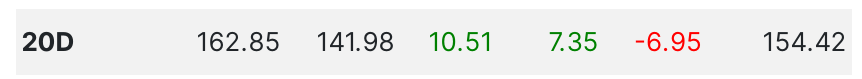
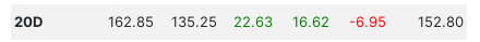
- 141.98
+ 135.25

- 10.51
+ 22.63

- 7.35
+ 16.62

- 154.42
+ 152.80
